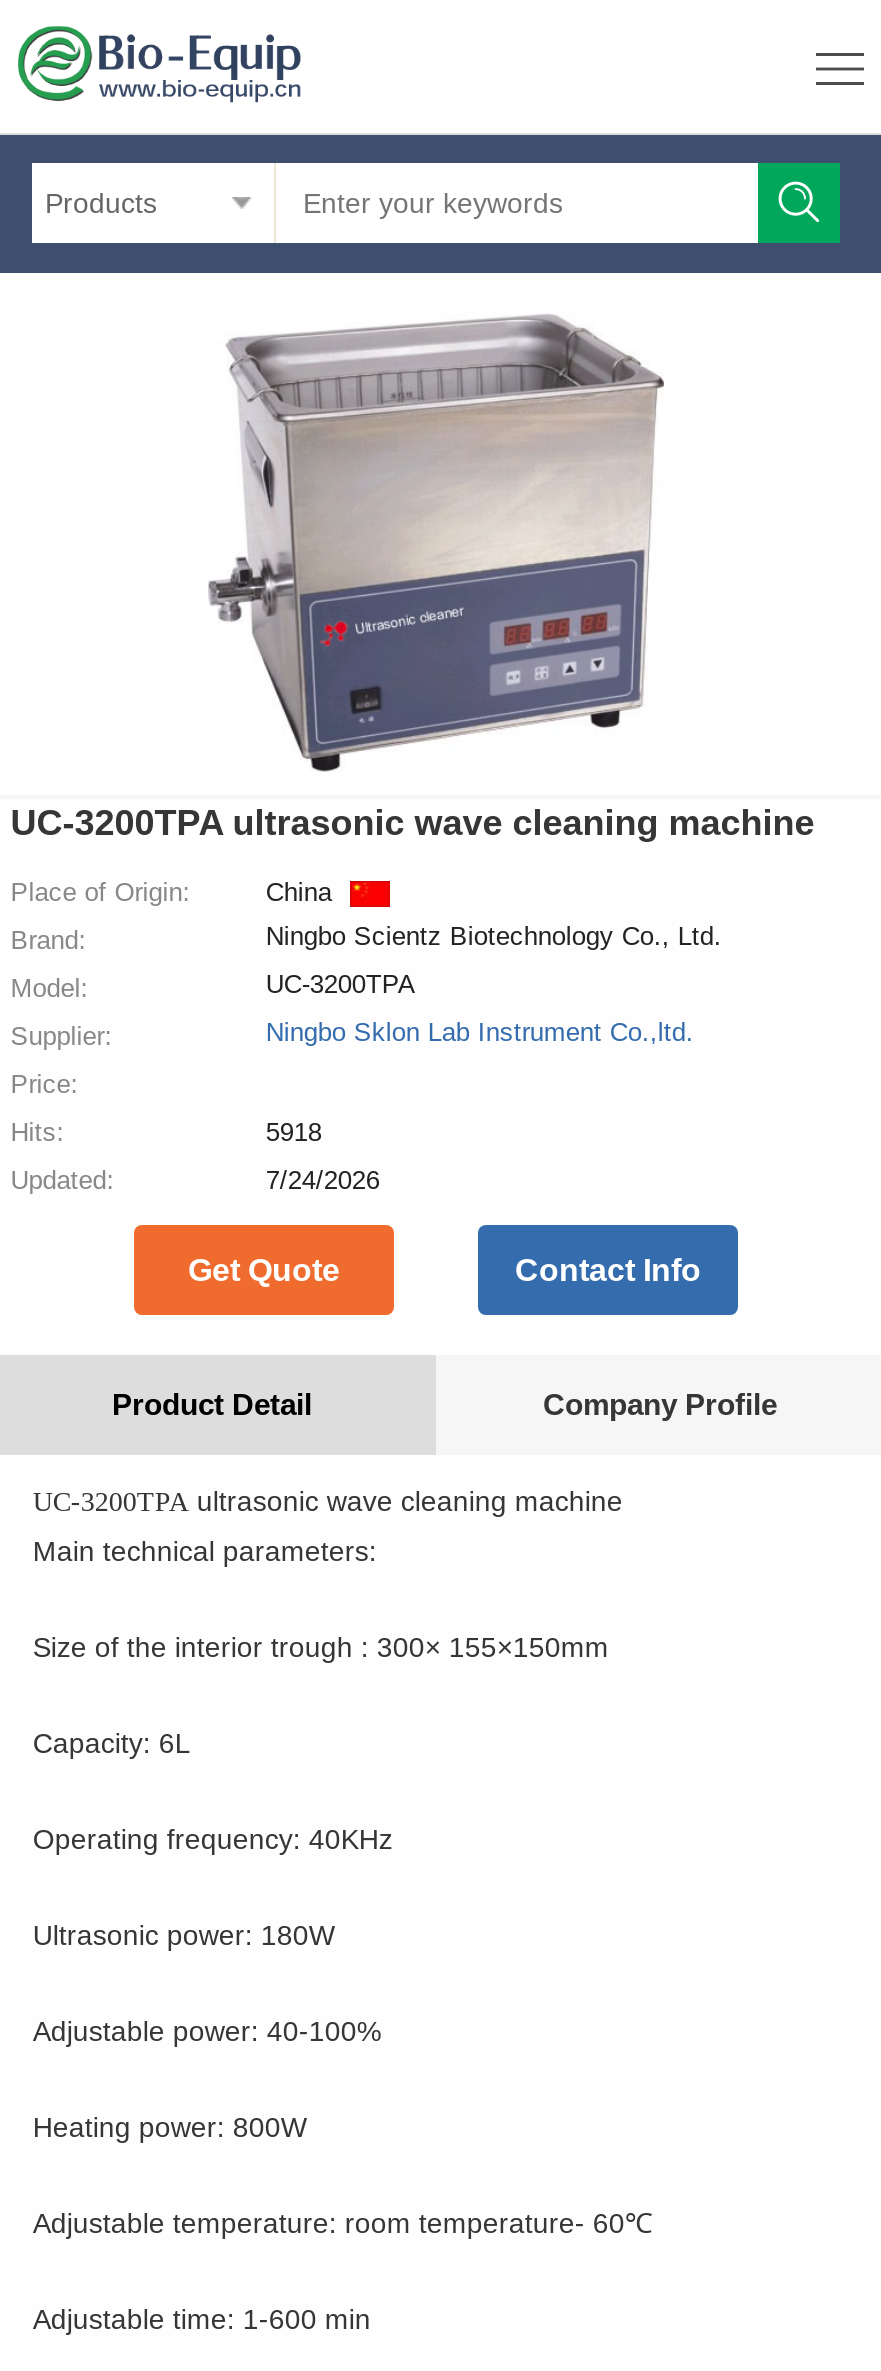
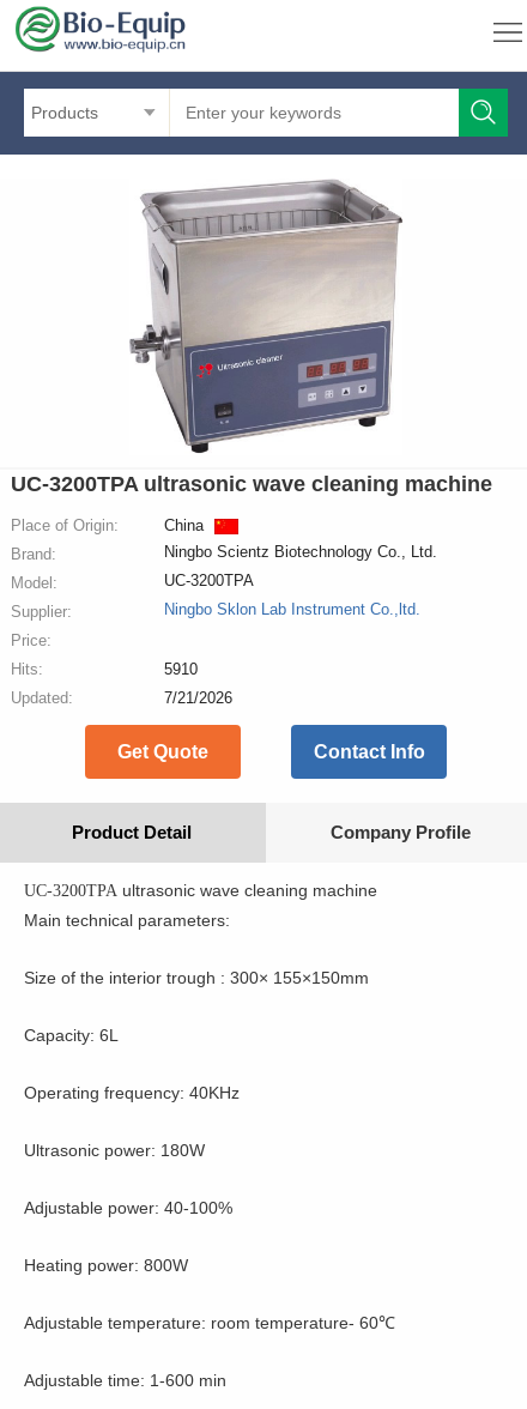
- 5918
+ 5910

- 7/24/2026
+ 7/21/2026
